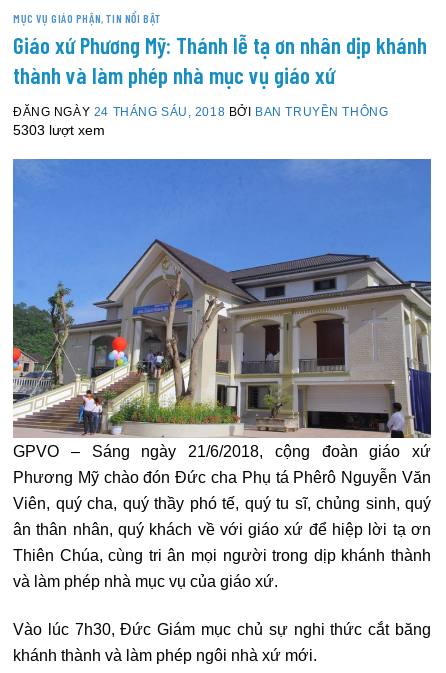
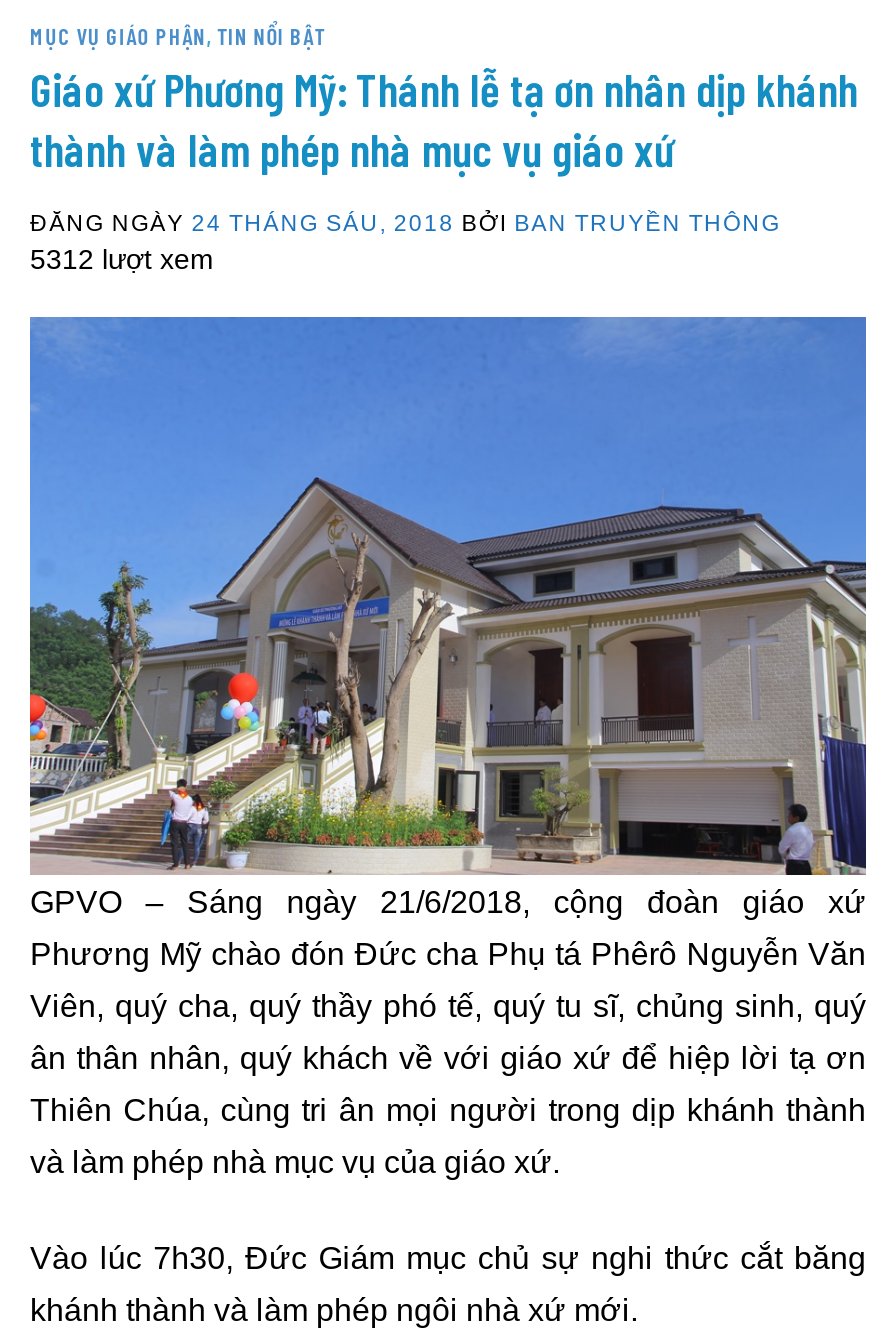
- 5303 lượt xem
+ 5312 lượt xem
